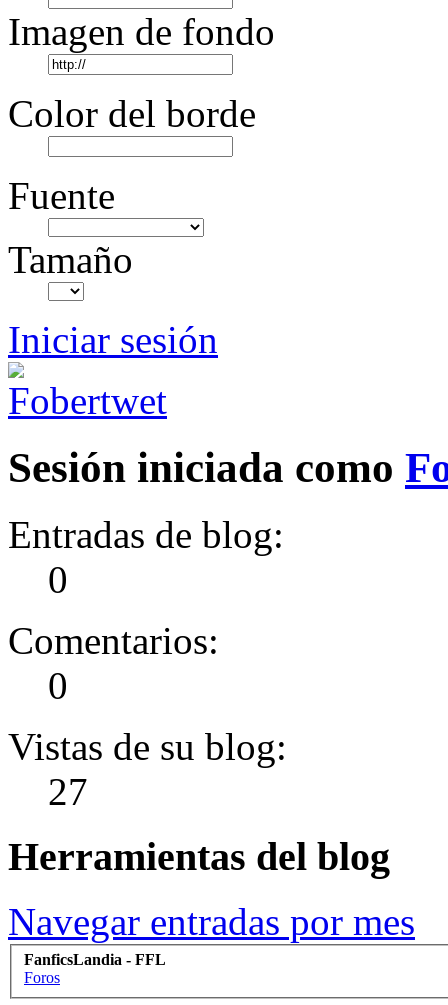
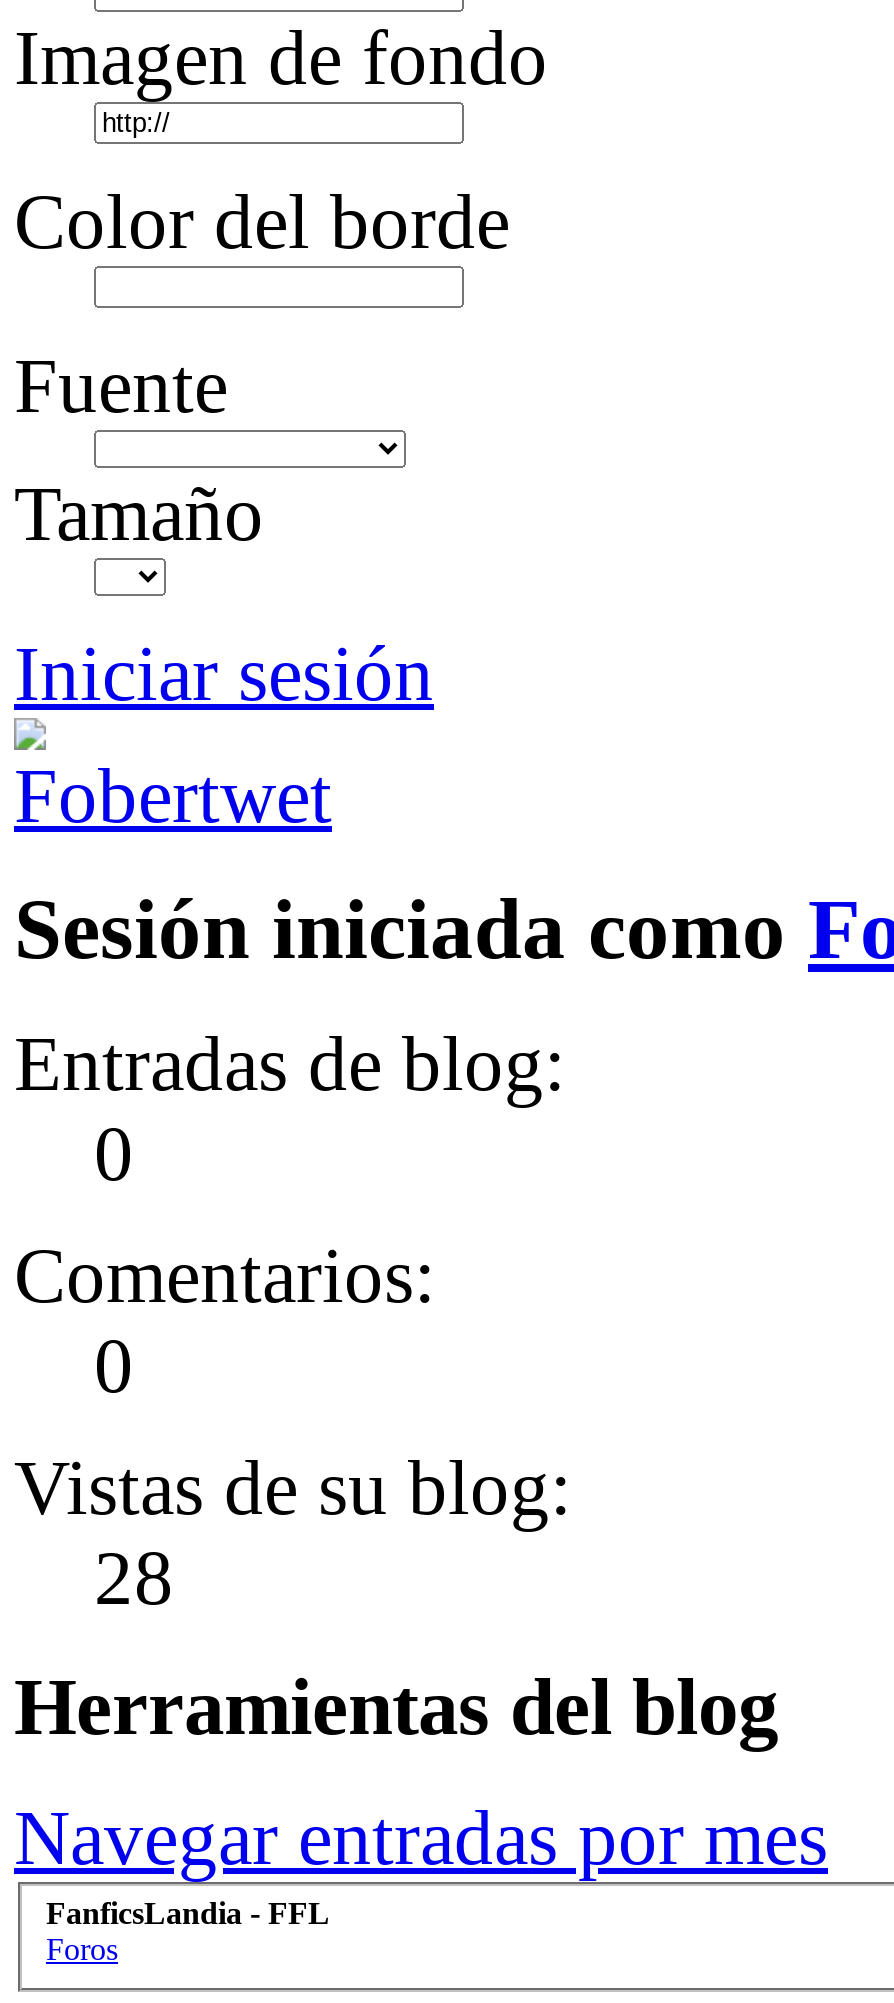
- 27
+ 28
